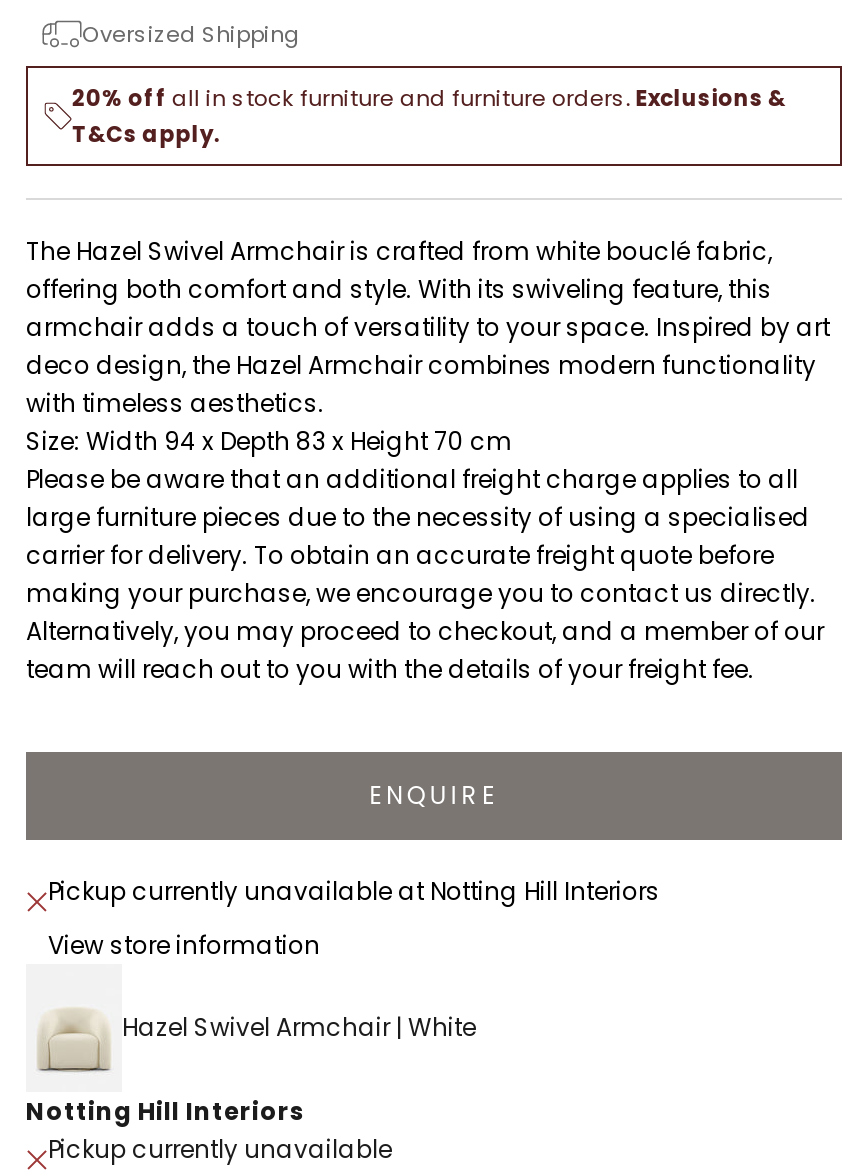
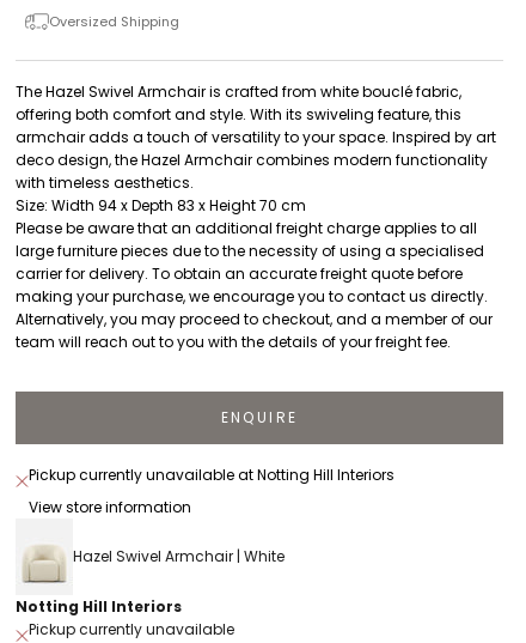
- 20% off all in stock furniture and furniture orders. Exclusions &
- T&Cs apply.
